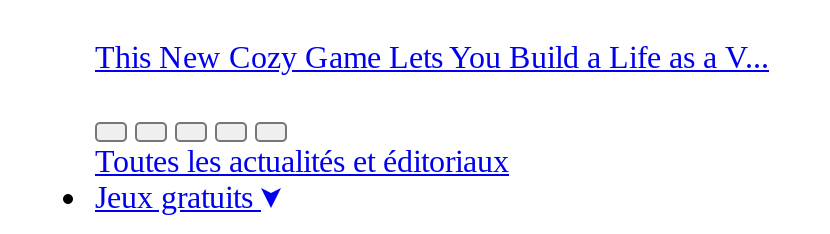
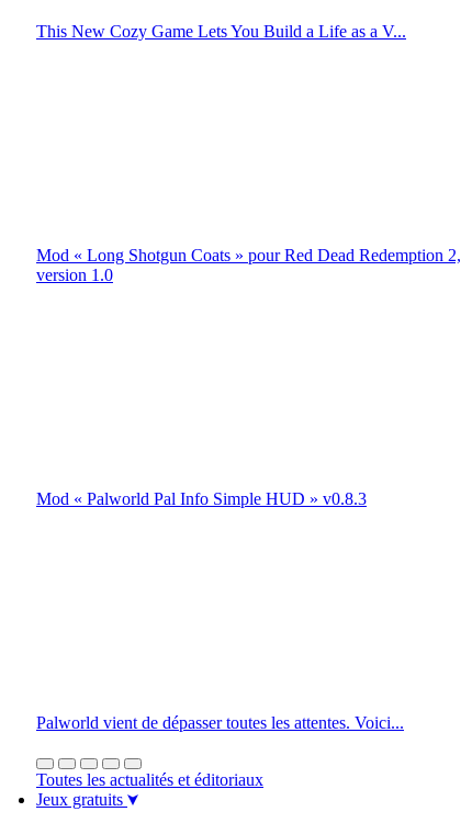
+ Mod « Long Shotgun Coats » pour Red Dead Redemption 2,
+ version 1.0

+ Mod « Palworld Pal Info Simple HUD » v0.8.3

+ Palworld vient de dépasser toutes les attentes. Voici...
